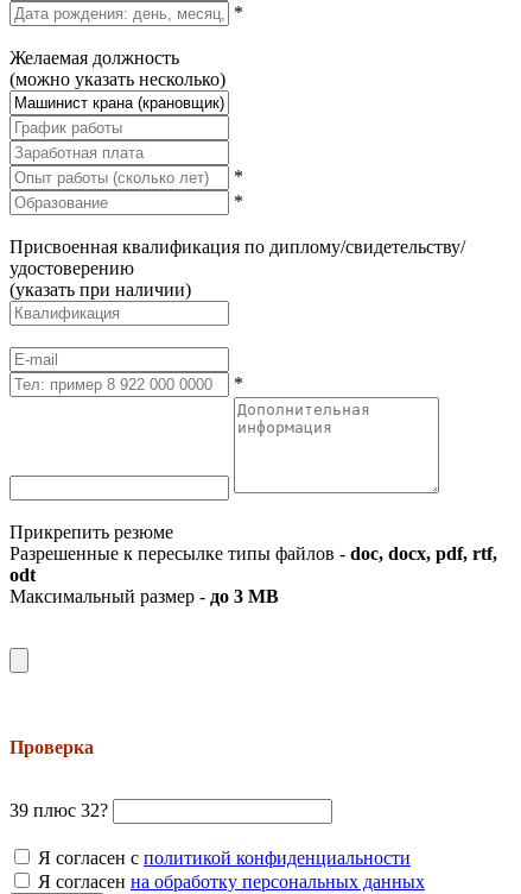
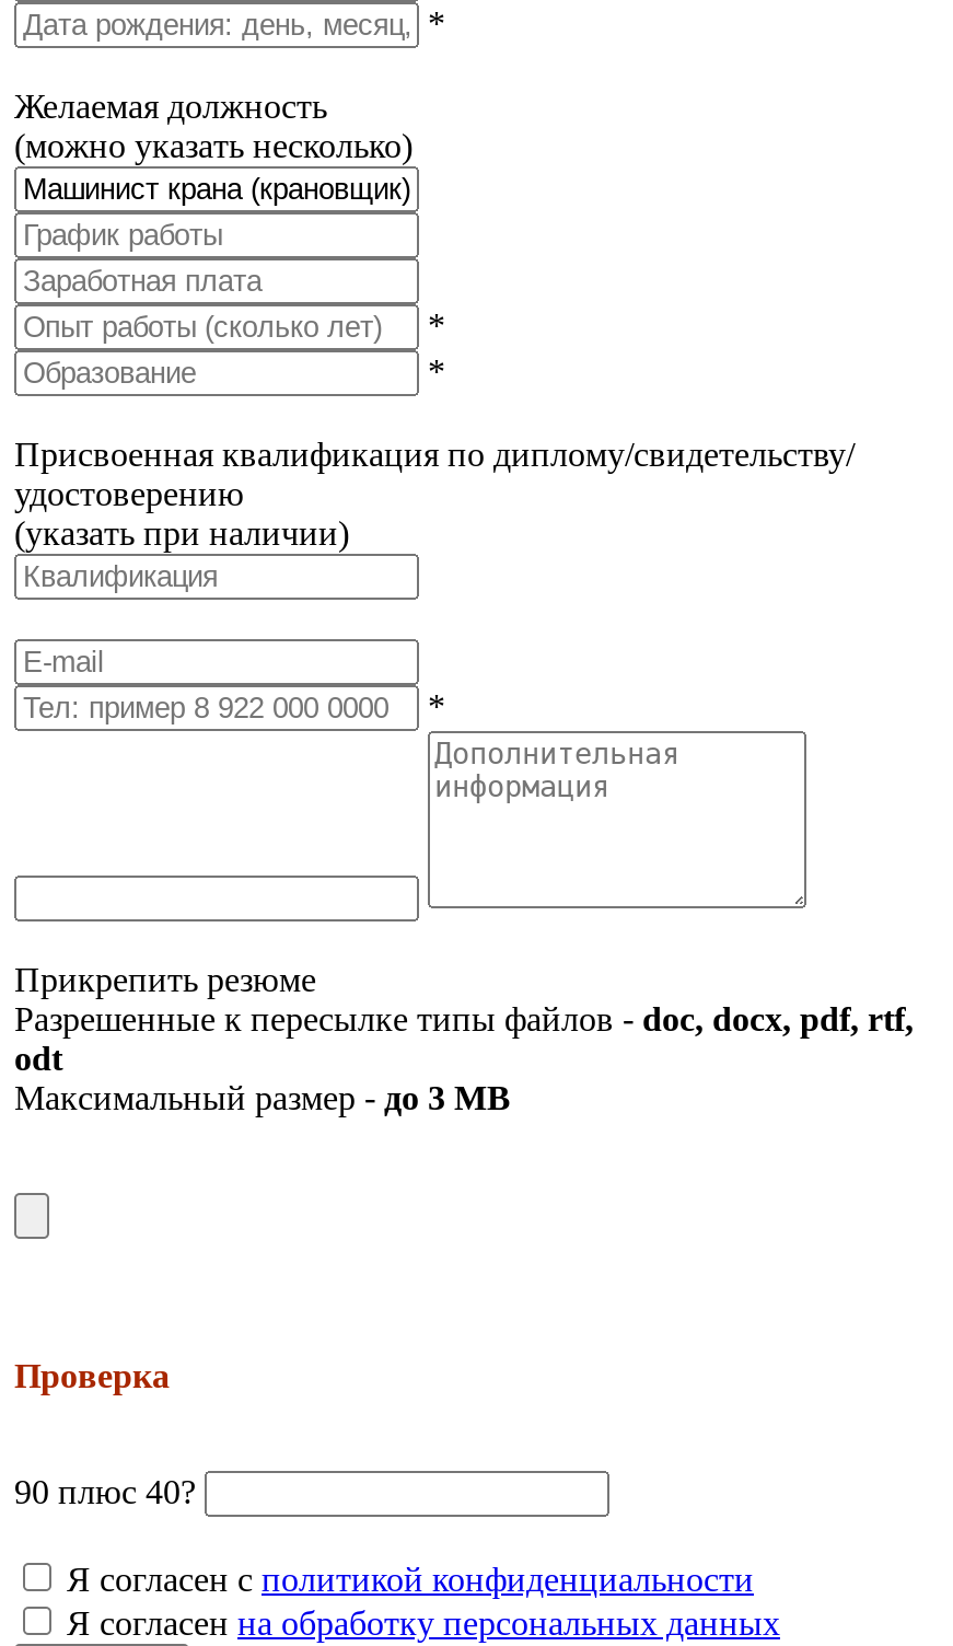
- 39 плюс 32?
+ 90 плюс 40?
